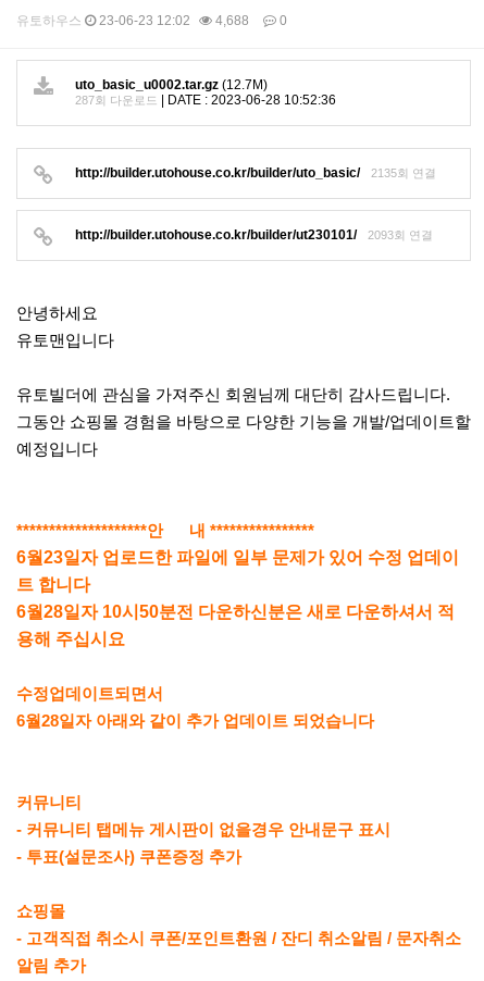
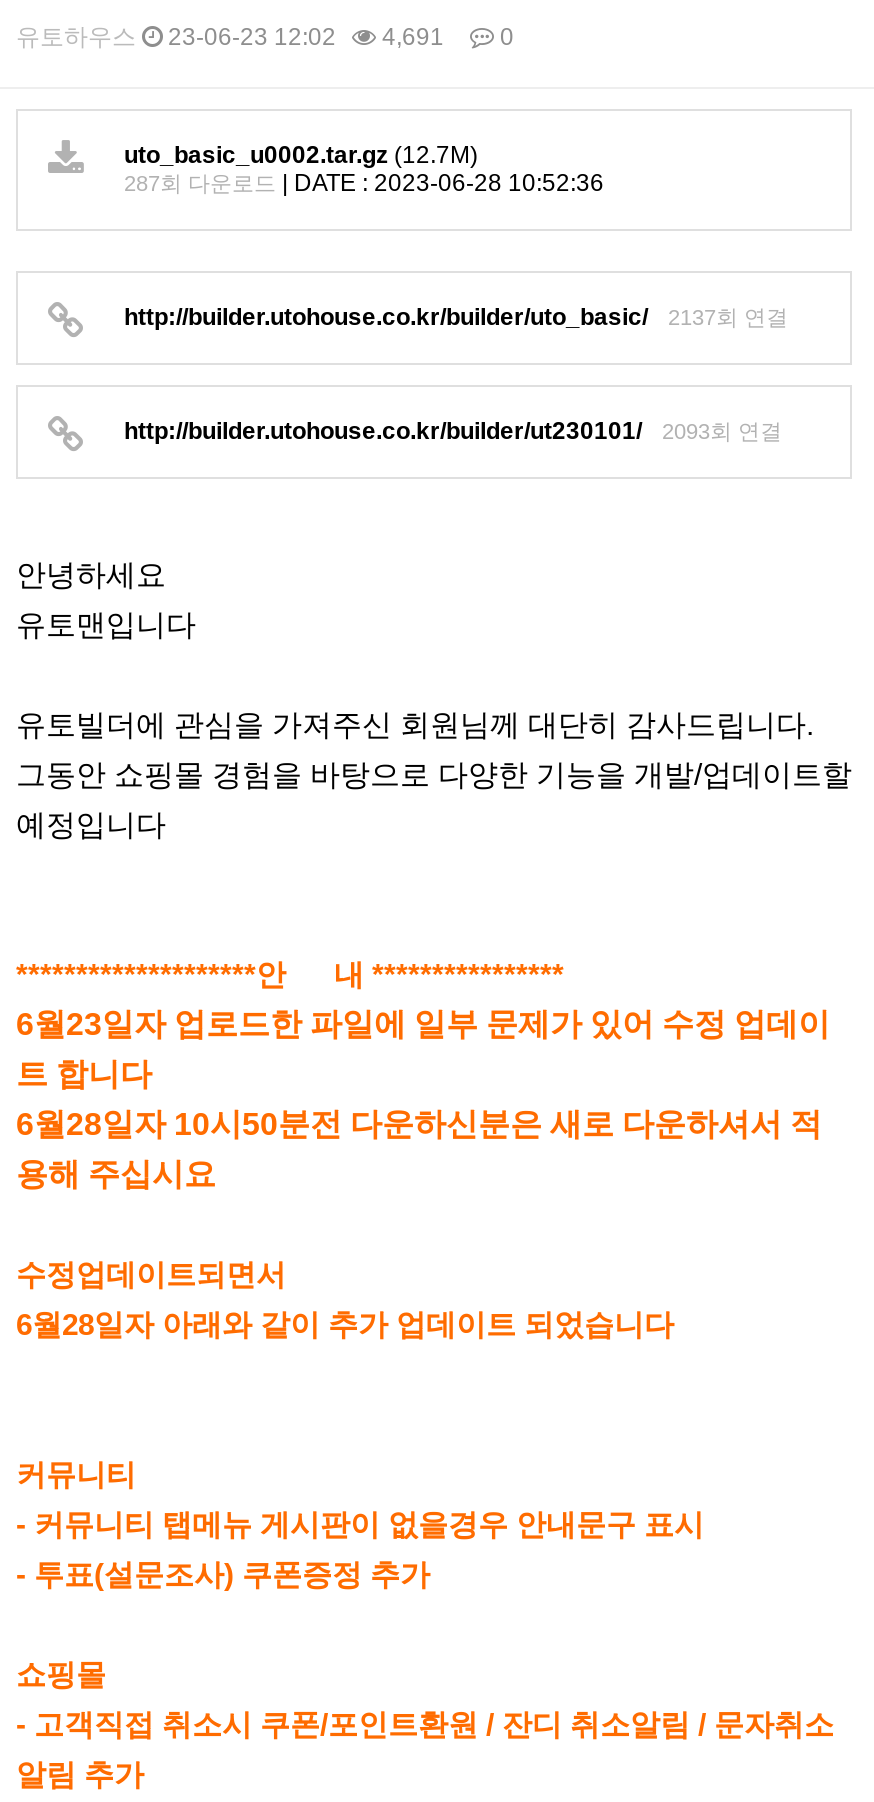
- 유토하우스 23-06-23 12:02 4,688 0
+ 유토하우스 23-06-23 12:02 4,691 0

- http://builder.utohouse.co.kr/builder/uto_basic/ 2135회 연결
+ http://builder.utohouse.co.kr/builder/uto_basic/ 2137회 연결
